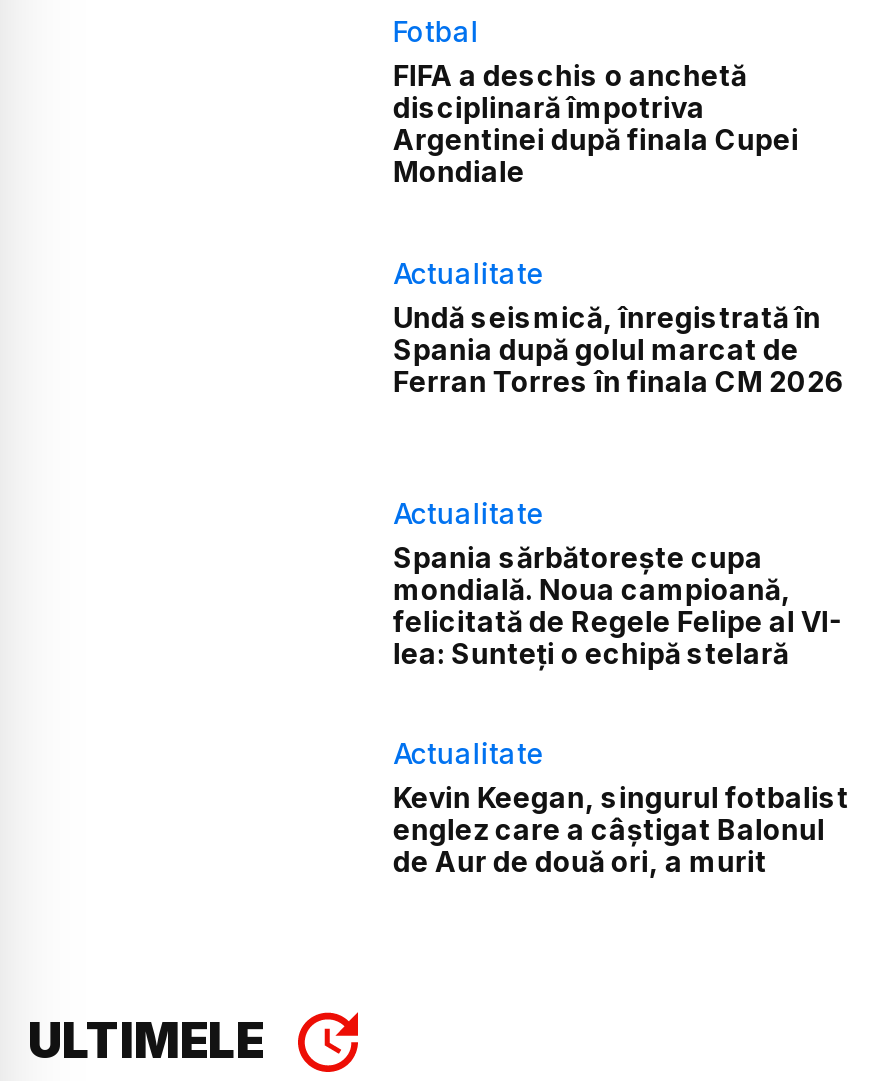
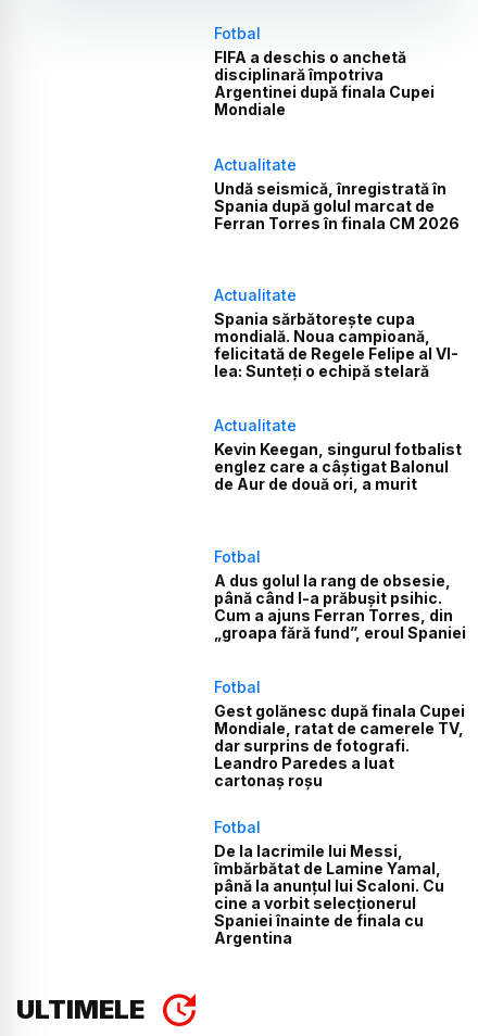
+ Fotbal
+ A dus golul la rang de obsesie,
+ până când l-a prăbușit psihic.
+ Cum a ajuns Ferran Torres, din
+ „groapa fără fund”, eroul Spaniei
+ Fotbal
+ Gest golănesc după finala Cupei
+ Mondiale, ratat de camerele TV,
+ dar surprins de fotografi.
+ Leandro Paredes a luat
+ cartonaș roșu
+ Fotbal
+ De la lacrimile lui Messi,
+ îmbărbătat de Lamine Yamal,
+ până la anunțul lui Scaloni. Cu
+ cine a vorbit selecționerul
+ Spaniei înainte de finala cu
+ Argentina
